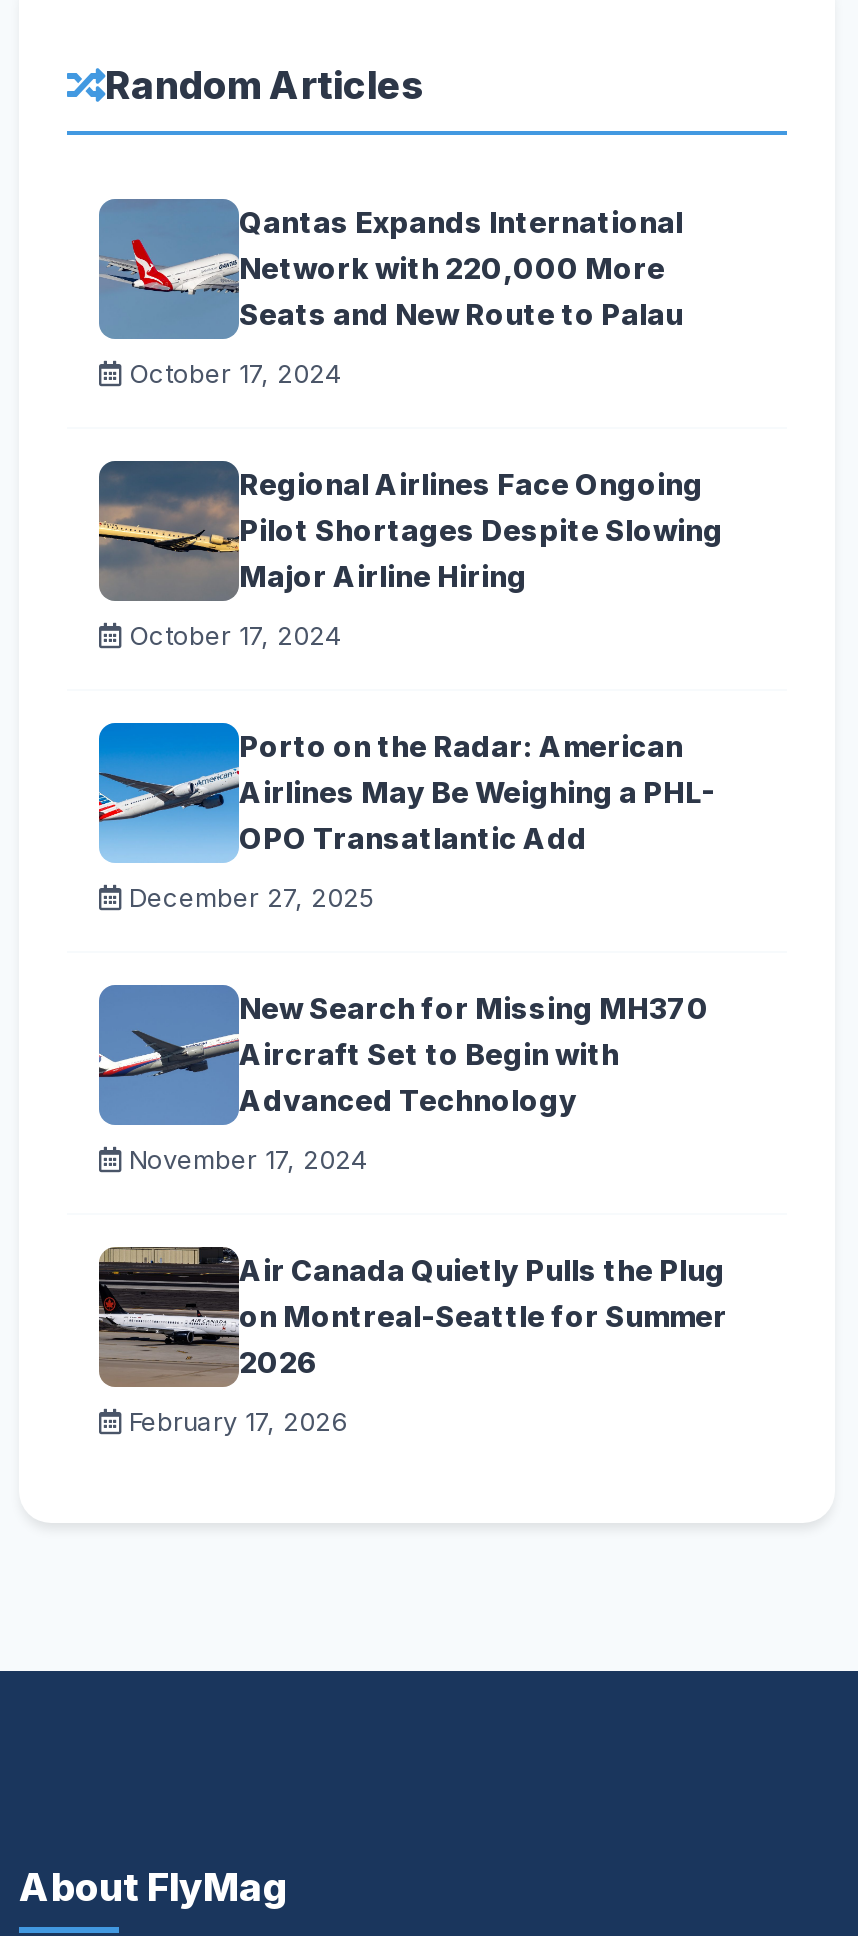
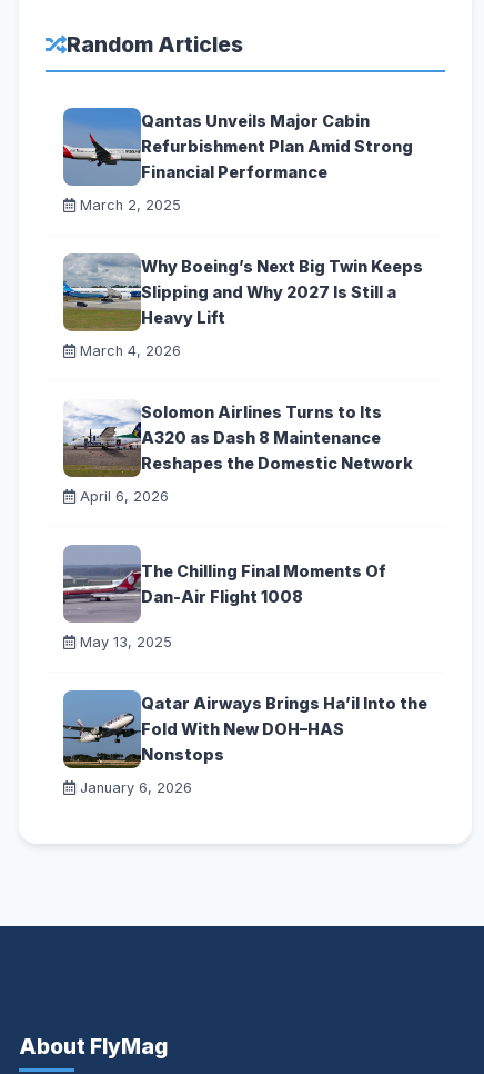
- [image]
- Qantas Expands International
- Network with 220,000 More
- Seats and New Route to Palau
+ [image]
+ Qantas Unveils Major Cabin
+ Refurbishment Plan Amid Strong
+ Financial Performance

- October 17, 2024
+ March 2, 2025

- [image]
- October 17, 2024
+ [image]
+ March 4, 2026

- Regional Airlines Face Ongoing
- Pilot Shortages Despite Slowing
- Major Airline Hiring
+ Why Boeing’s Next Big Twin Keeps
+ Slipping and Why 2027 Is Still a
+ Heavy Lift

- [image]
- December 27, 2025
+ [image]
+ April 6, 2026

- Porto on the Radar: American
- Airlines May Be Weighing a PHL-
- OPO Transatlantic Add
+ Solomon Airlines Turns to Its
+ A320 as Dash 8 Maintenance
+ Reshapes the Domestic Network

- [image]
- November 17, 2024
+ [image]
+ May 13, 2025

- New Search for Missing MH370
- Aircraft Set to Begin with
- Advanced Technology
+ The Chilling Final Moments Of
+ Dan-Air Flight 1008

- [image]
- February 17, 2026
+ [image]
+ January 6, 2026

- Air Canada Quietly Pulls the Plug
- on Montreal-Seattle for Summer
- 2026
+ Qatar Airways Brings Ha’il Into the
+ Fold With New DOH–HAS
+ Nonstops
